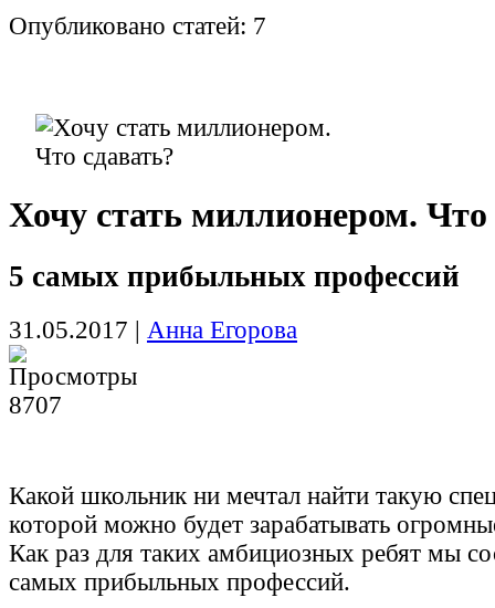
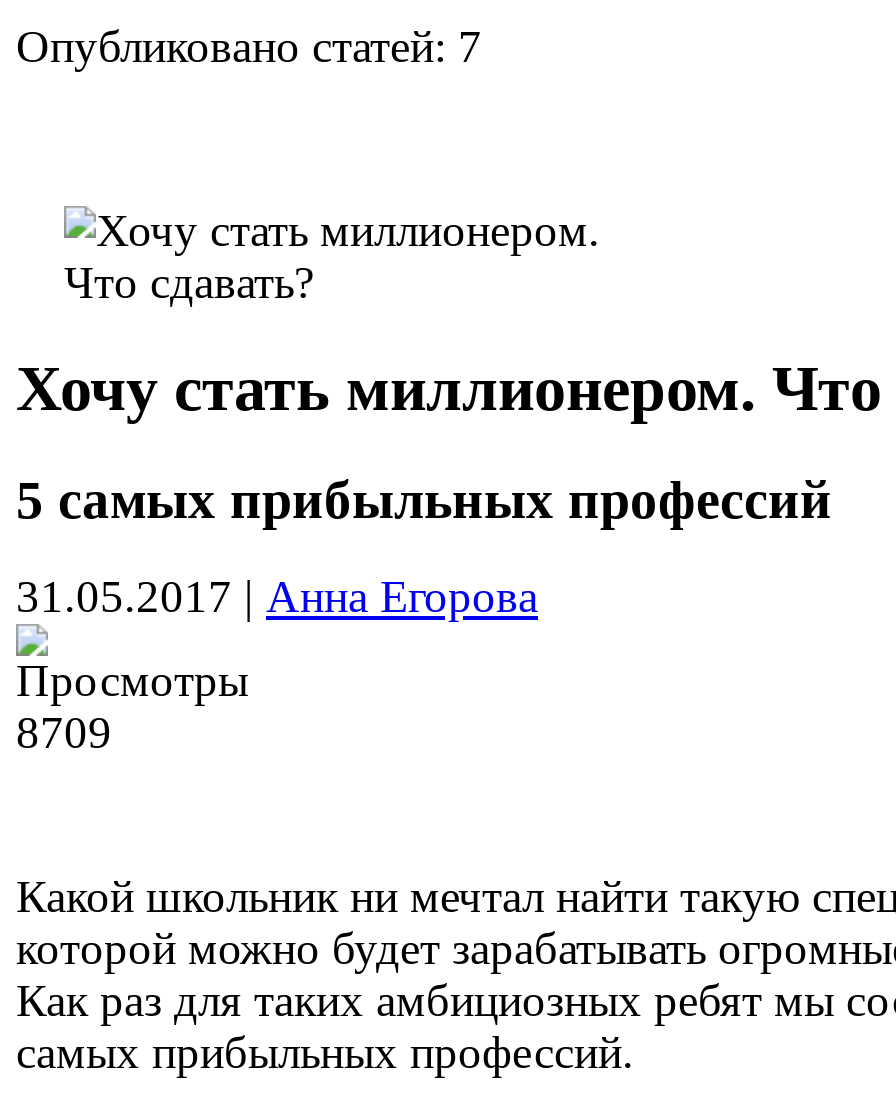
- 8707
+ 8709
